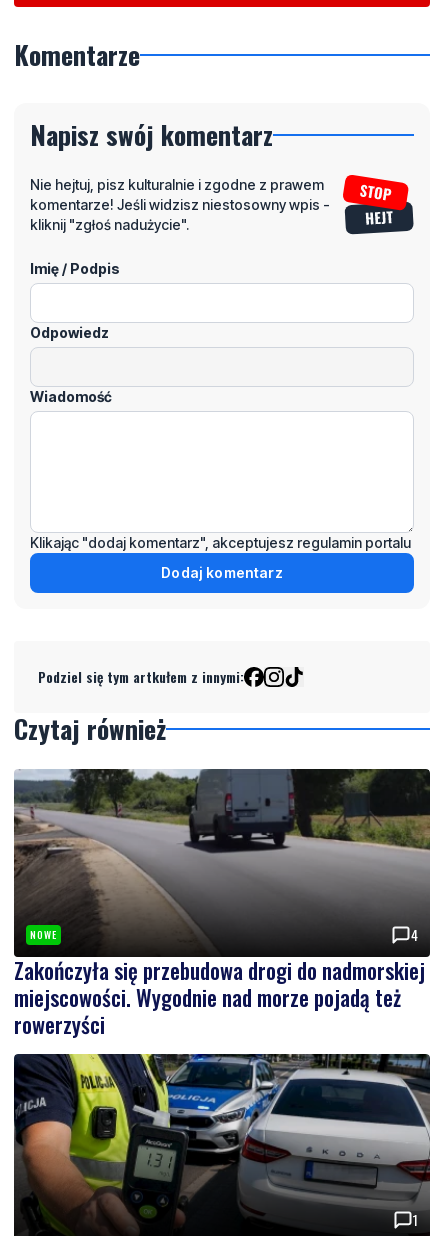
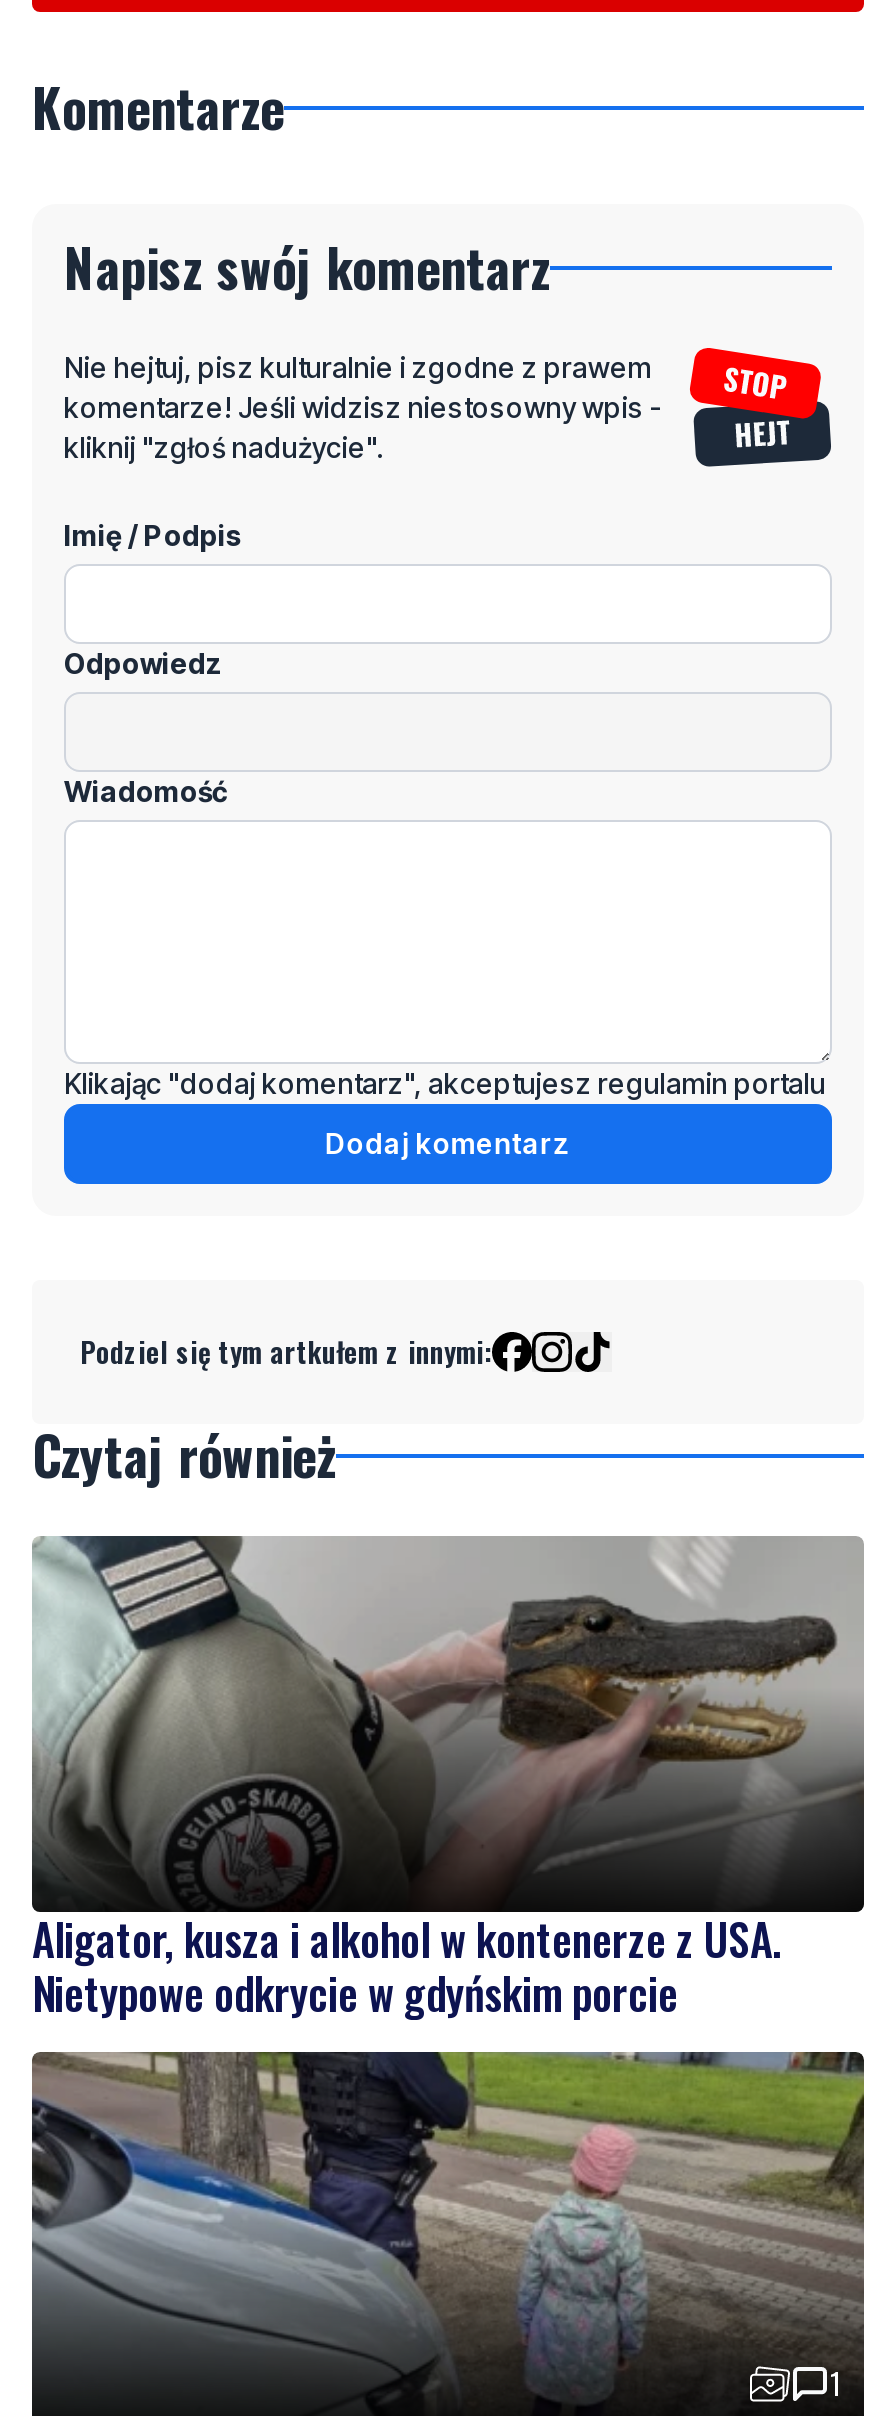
- [image]
- NOWE
- 4
- Zakończyła się przebudowa drogi do nadmorskiej
- miejscowości. Wygodnie nad morze pojadą też
- rowerzyści
+ [image]
+ Aligator, kusza i alkohol w kontenerze z USA.
+ Nietypowe odkrycie w gdyńskim porcie

- [image]
+ [image]
